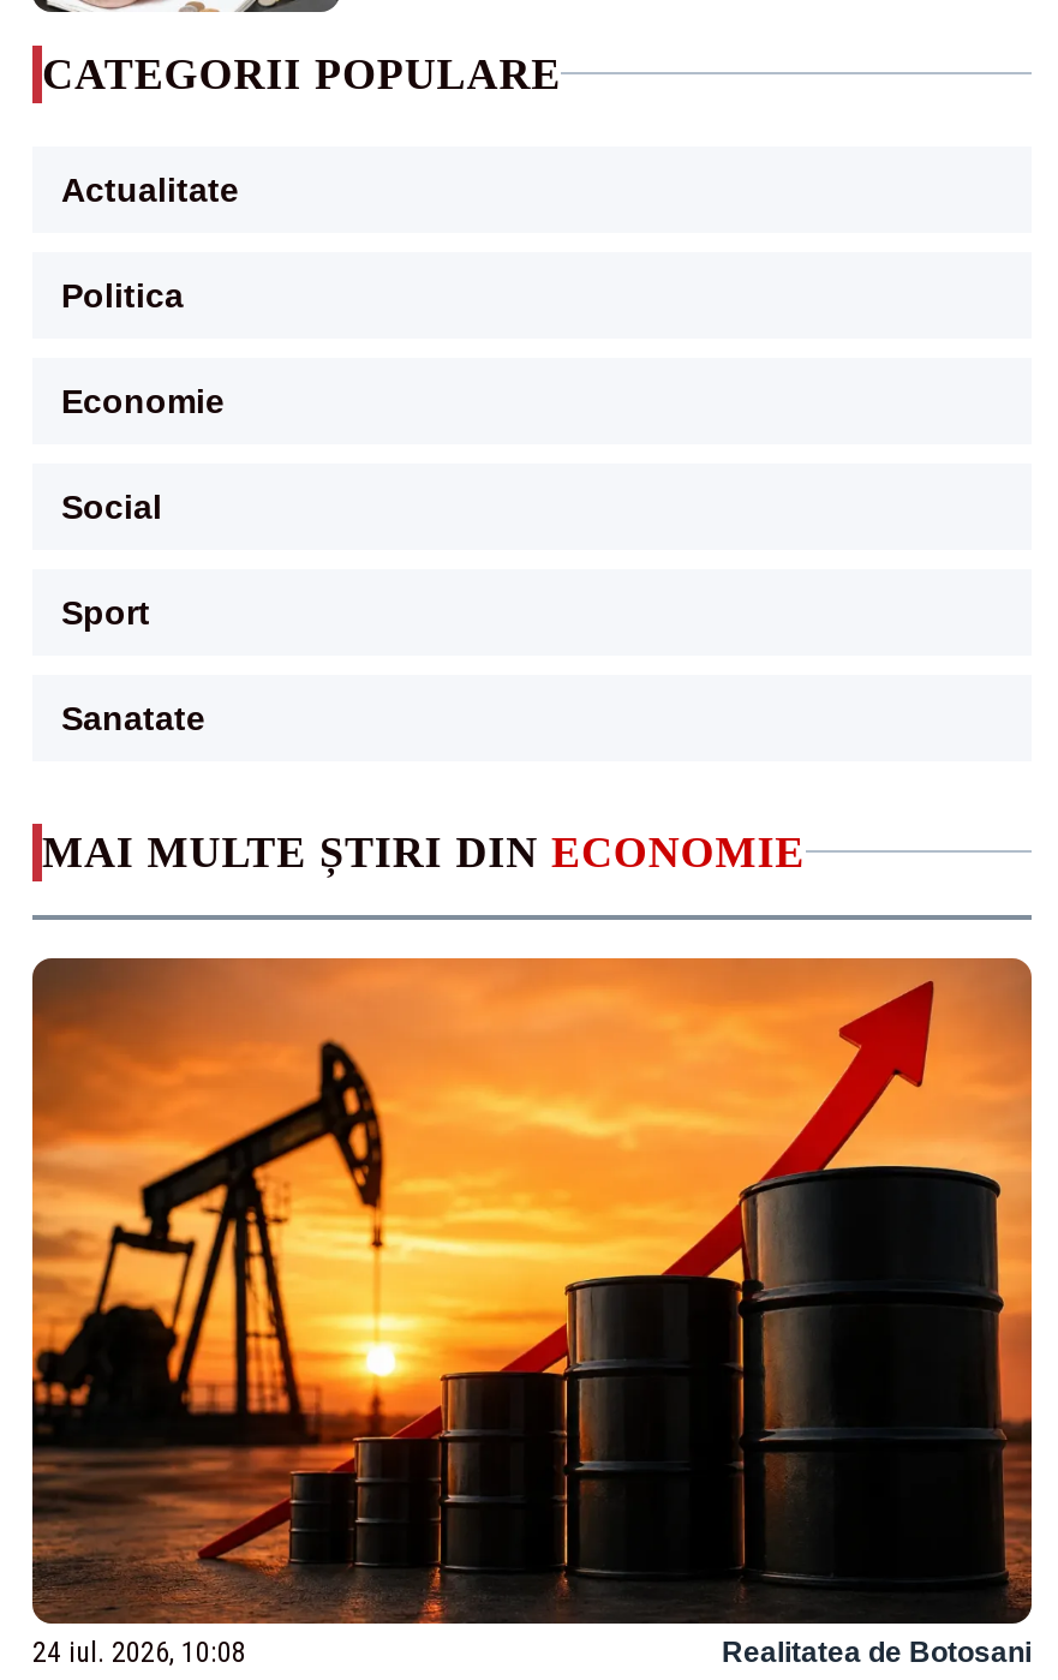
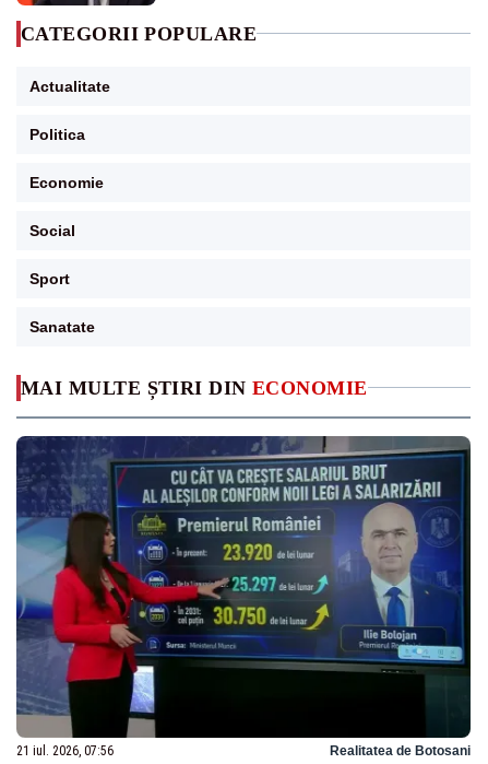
- [image]
- 24 iul. 2026, 10:08
+ [image]
+ 21 iul. 2026, 07:56
